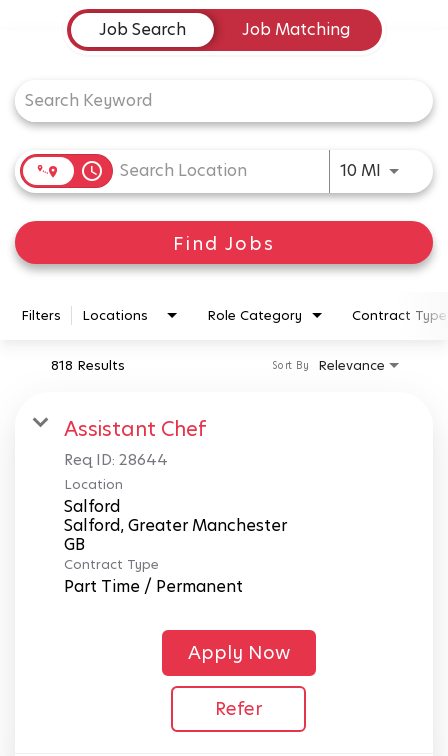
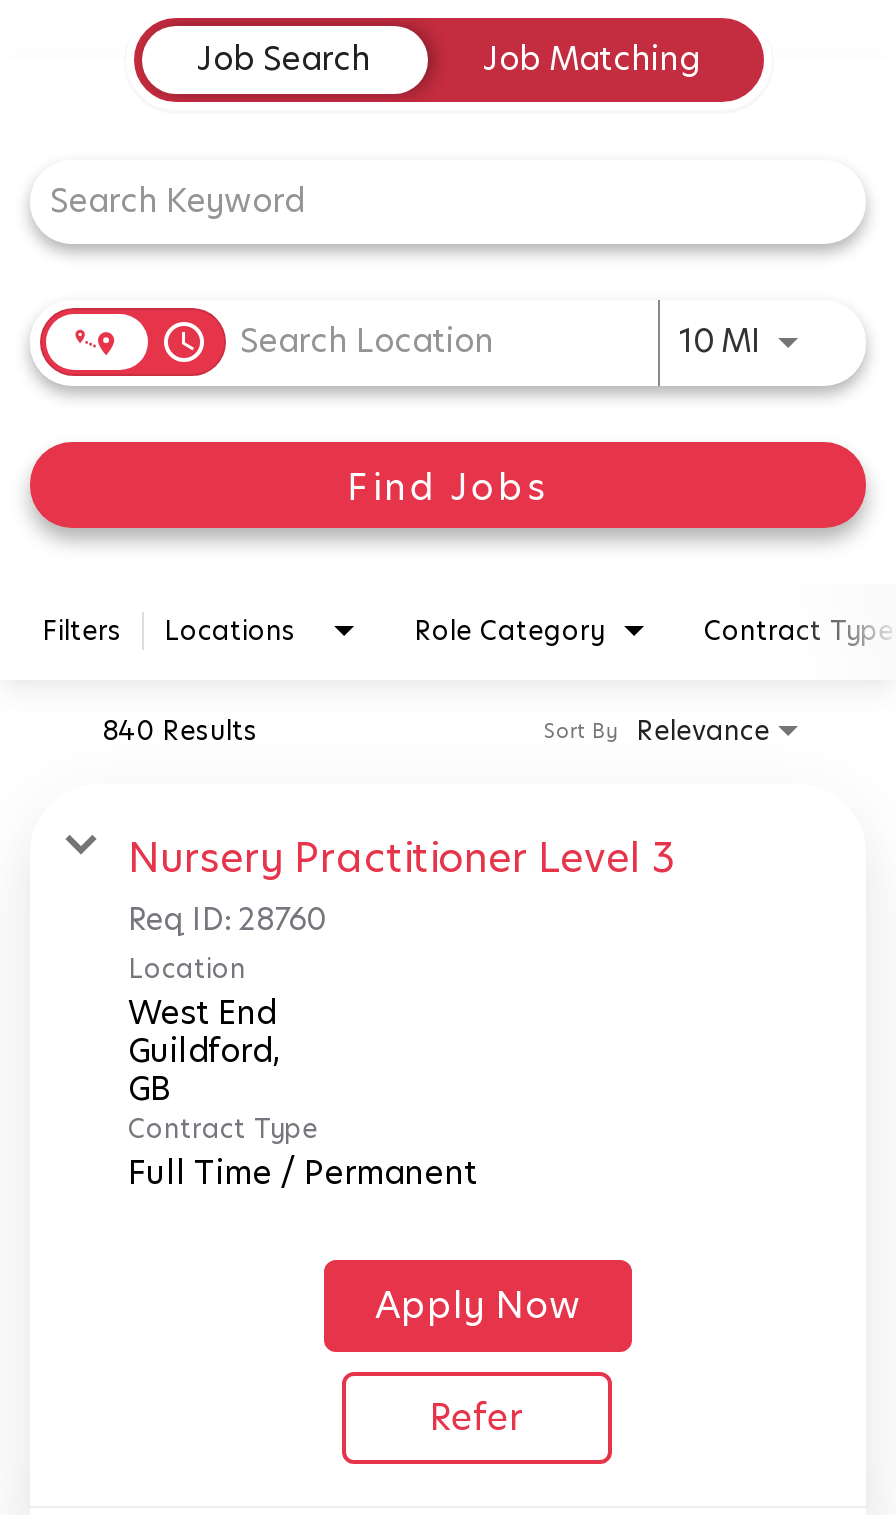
- 818 Results
+ 840 Results

- Assistant Chef
- Req ID: 28644
+ Nursery Practitioner Level 3
+ Req ID: 28760

- Salford
- Salford, Greater Manchester
+ West End
+ Guildford,

- Part Time / Permanent
+ Full Time / Permanent
